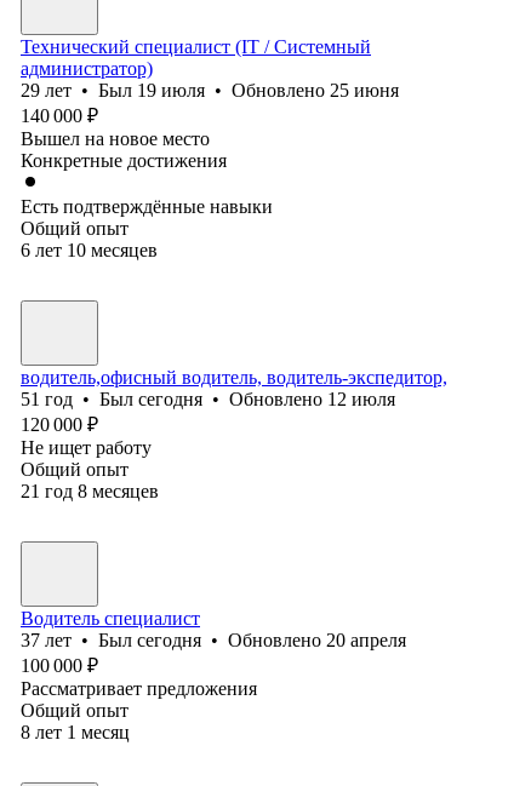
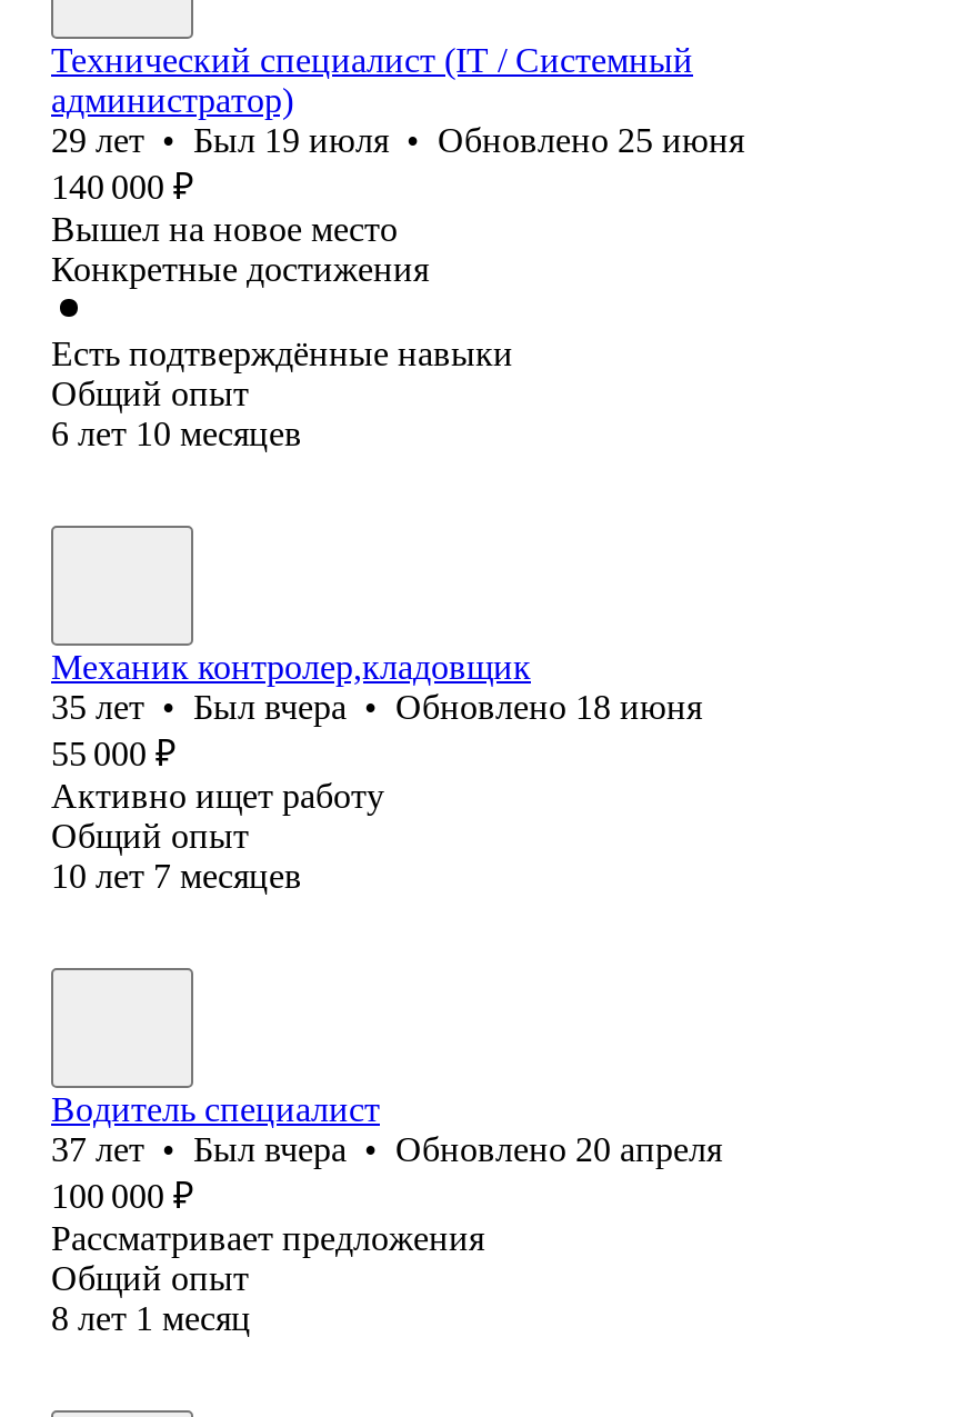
- водитель,офисный водитель, водитель-экспедитор,
- 51 год • Был сегодня • Обновлено 12 июля
- 120 000 ₽
- Не ищет работу
+ Механик контролер,кладовщик
+ 35 лет • Был вчера • Обновлено 18 июня
+ 55 000 ₽
+ Активно ищет работу

- 21 год 8 месяцев
+ 10 лет 7 месяцев

- 37 лет • Был сегодня • Обновлено 20 апреля
+ 37 лет • Был вчера • Обновлено 20 апреля
